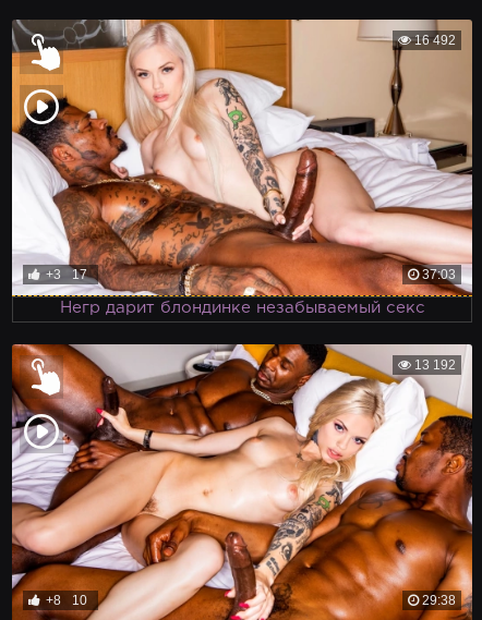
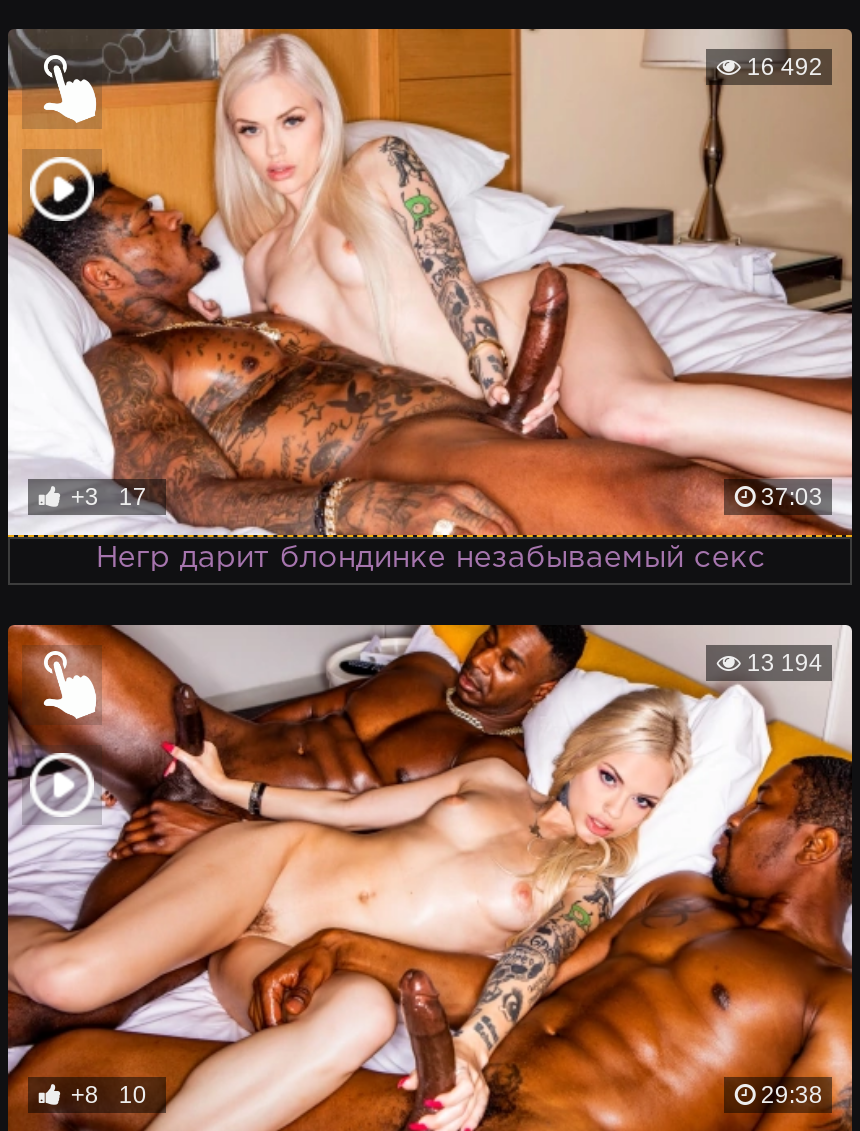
- 13 192
+ 13 194
